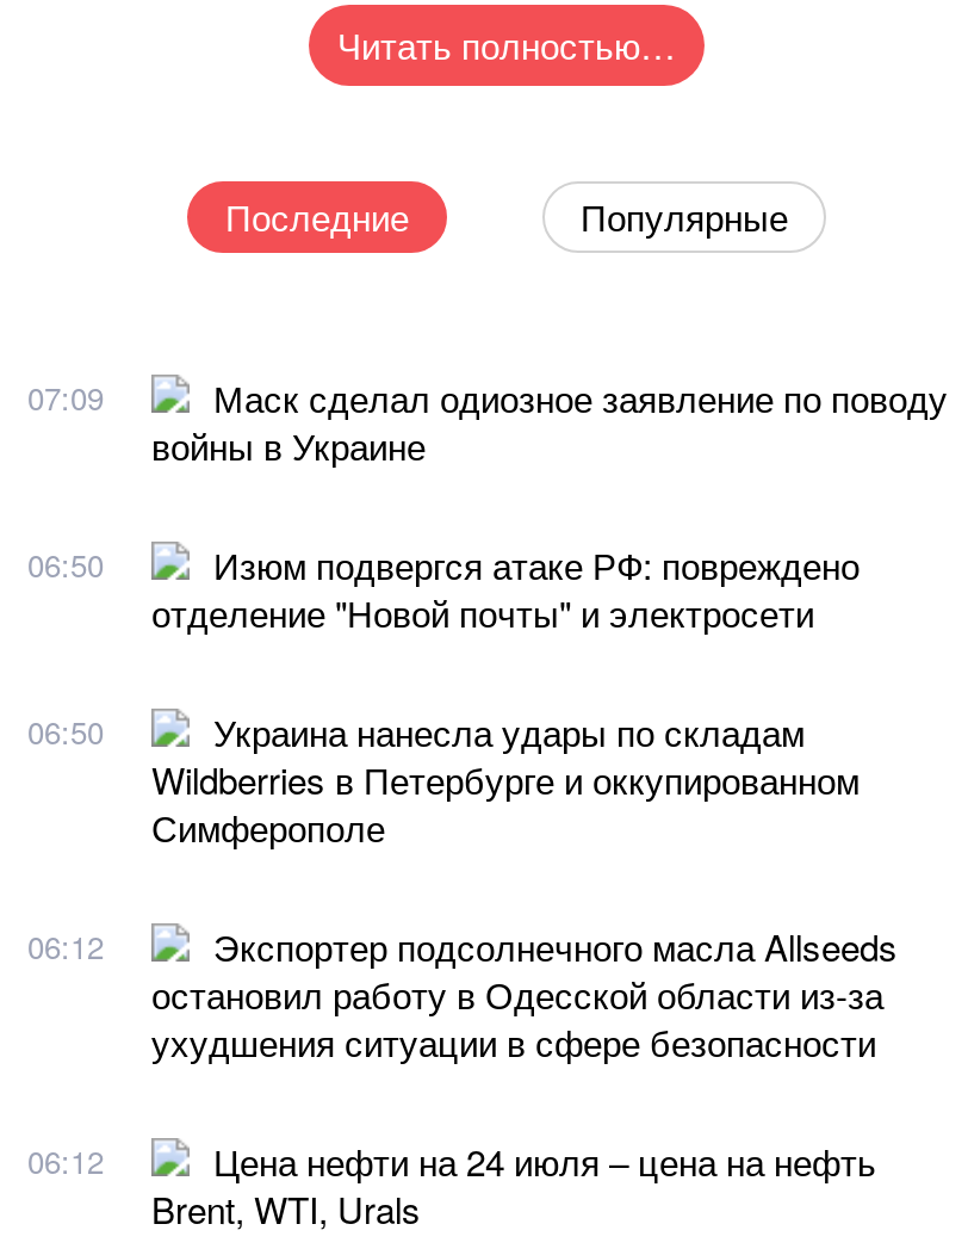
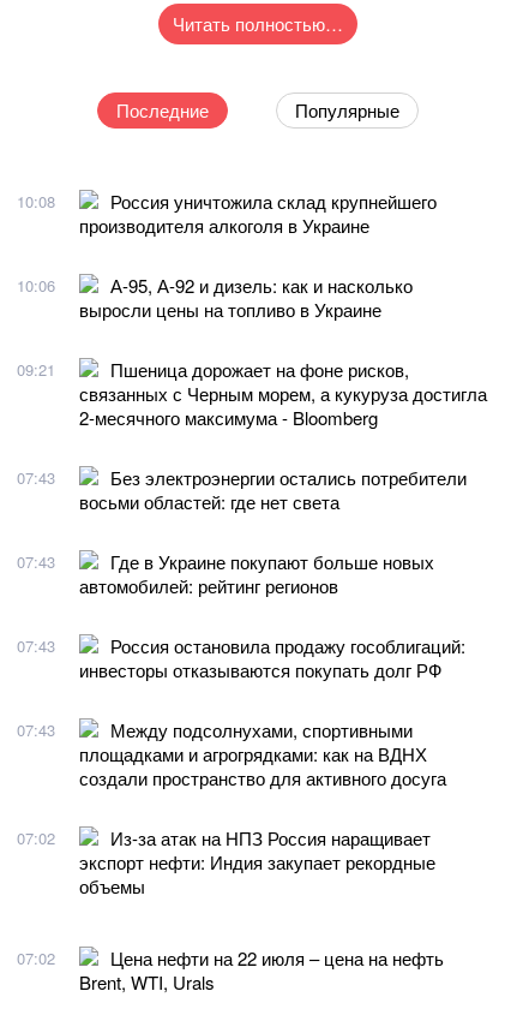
- 07:09
- Маск сделал одиозное заявление по поводу
- войны в Украине
- 06:50
- Изюм подвергся атаке РФ: повреждено
- отделение "Новой почты" и электросети
- 06:50
- Украина нанесла удары по складам
- Wildberries в Петербурге и оккупированном
- Симферополе
- 06:12
- Экспортер подсолнечного масла Allseeds
- остановил работу в Одесской области из-за
- ухудшения ситуации в сфере безопасности
- 06:12
- Цена нефти на 24 июля – цена на нефть
+ 10:08
+ Россия уничтожила склад крупнейшего
+ производителя алкоголя в Украине
+ 10:06
+ А-95, А-92 и дизель: как и насколько
+ выросли цены на топливо в Украине
+ 09:21
+ Пшеница дорожает на фоне рисков,
+ связанных с Черным морем, а кукуруза достигла
+ 2-месячного максимума - Bloomberg
+ 07:43
+ Без электроэнергии остались потребители
+ восьми областей: где нет света
+ 07:43
+ Где в Украине покупают больше новых
+ автомобилей: рейтинг регионов
+ 07:43
+ Россия остановила продажу гособлигаций:
+ инвесторы отказываются покупать долг РФ
+ 07:43
+ Между подсолнухами, спортивными
+ площадками и агрогрядками: как на ВДНХ
+ создали пространство для активного досуга
+ 07:02
+ Из-за атак на НПЗ Россия наращивает
+ экспорт нефти: Индия закупает рекордные
+ объемы
+ 07:02
+ Цена нефти на 22 июля – цена на нефть
